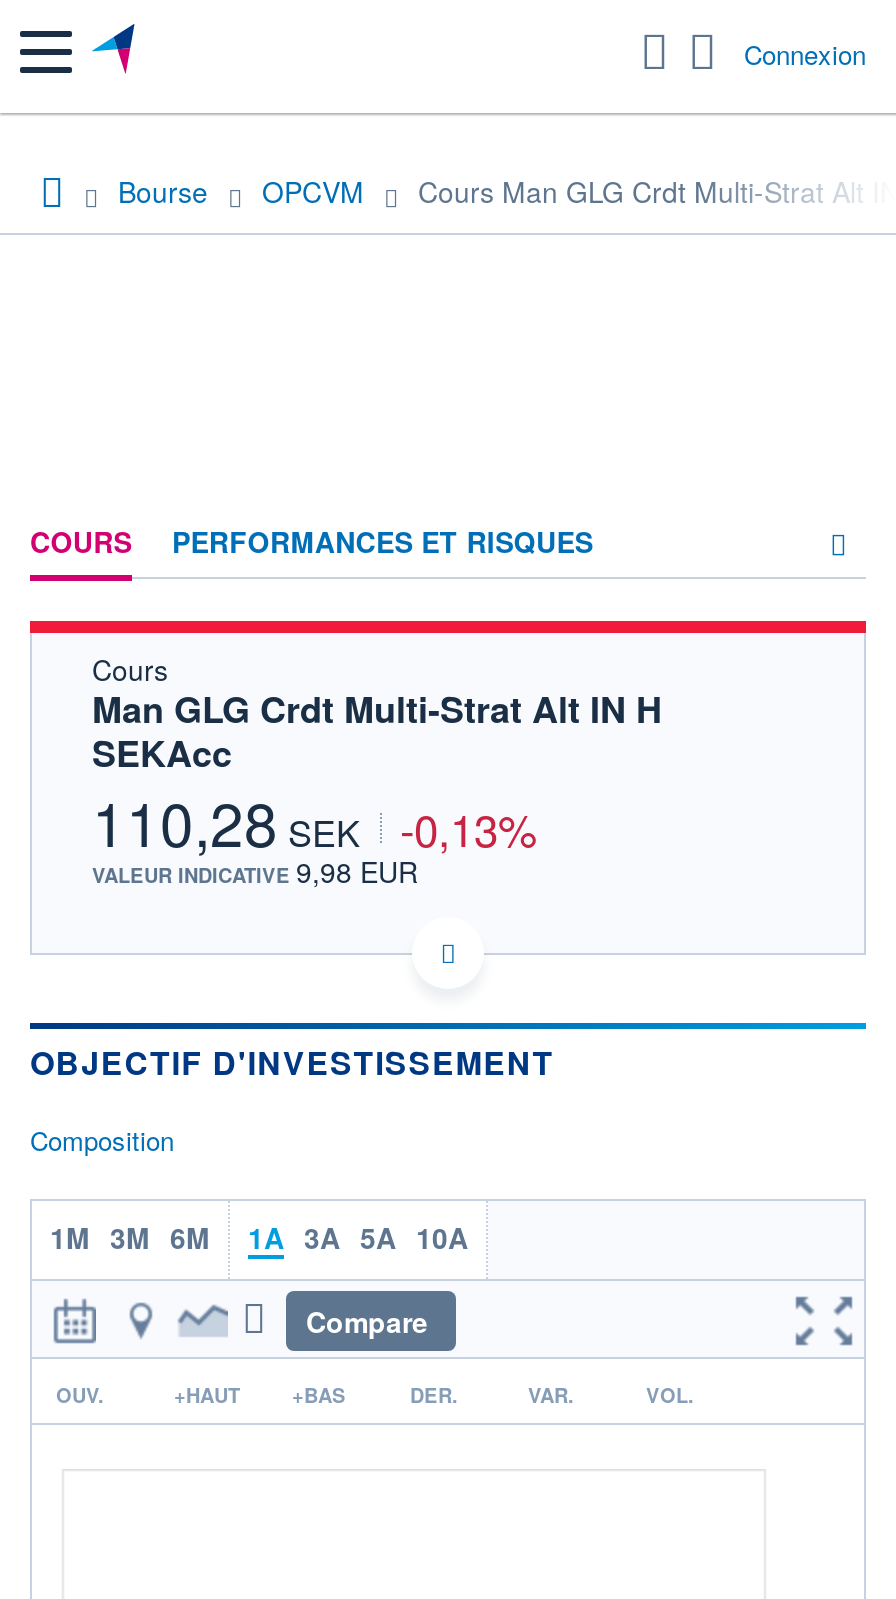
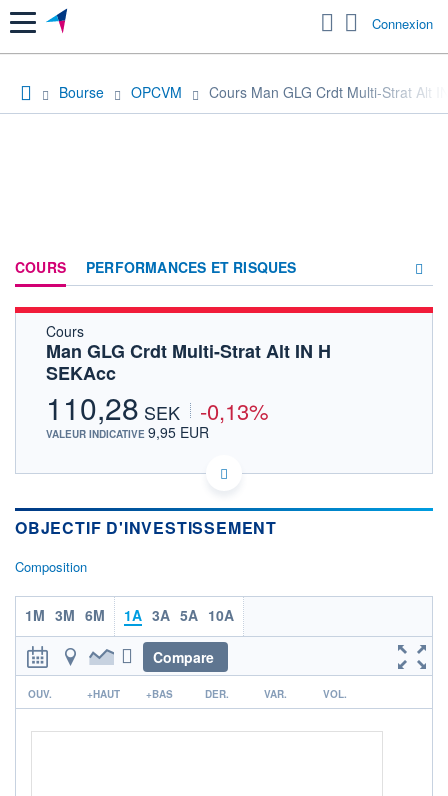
- VALEUR INDICATIVE 9,98 EUR
+ VALEUR INDICATIVE 9,95 EUR
